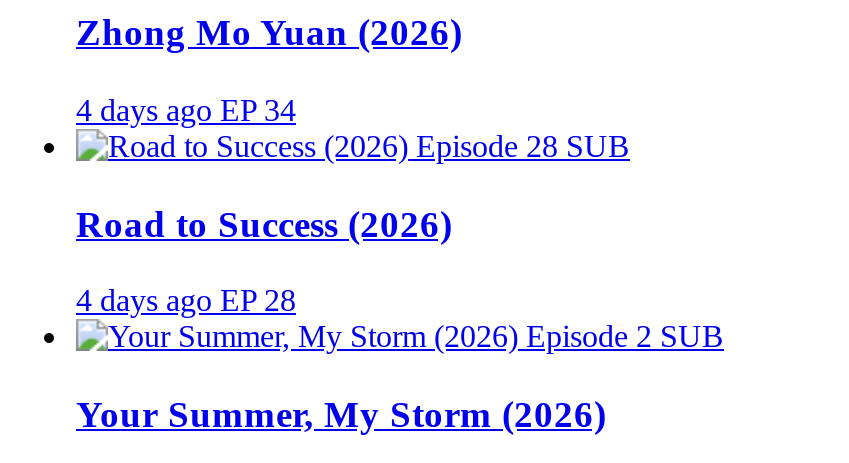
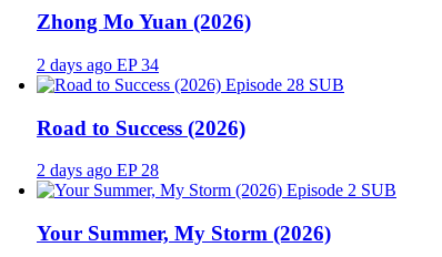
- 4 days ago EP 34
+ 2 days ago EP 34

- 4 days ago EP 28
+ 2 days ago EP 28
